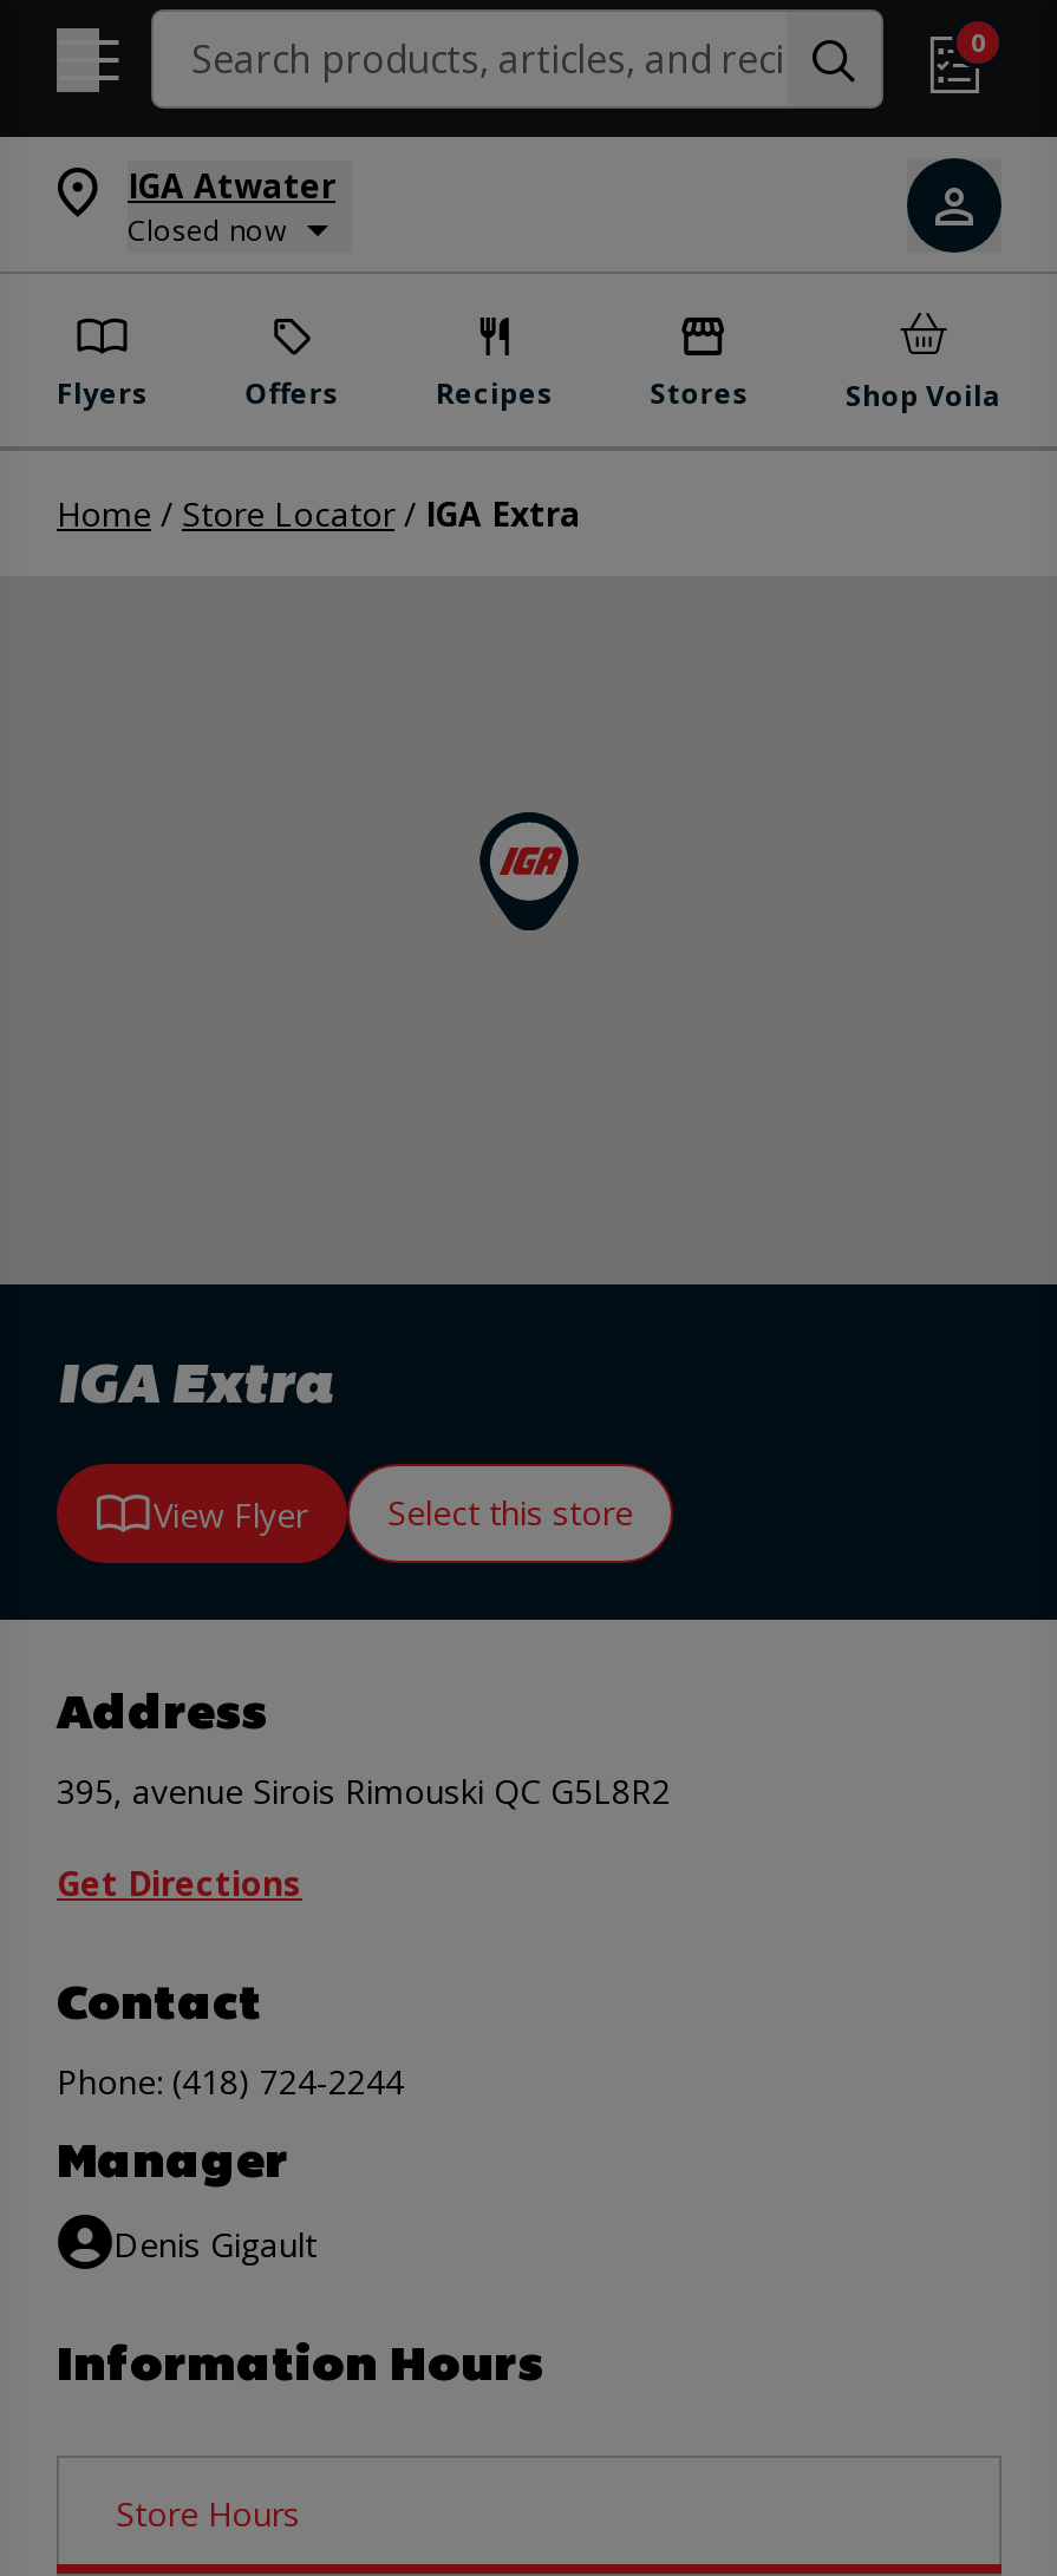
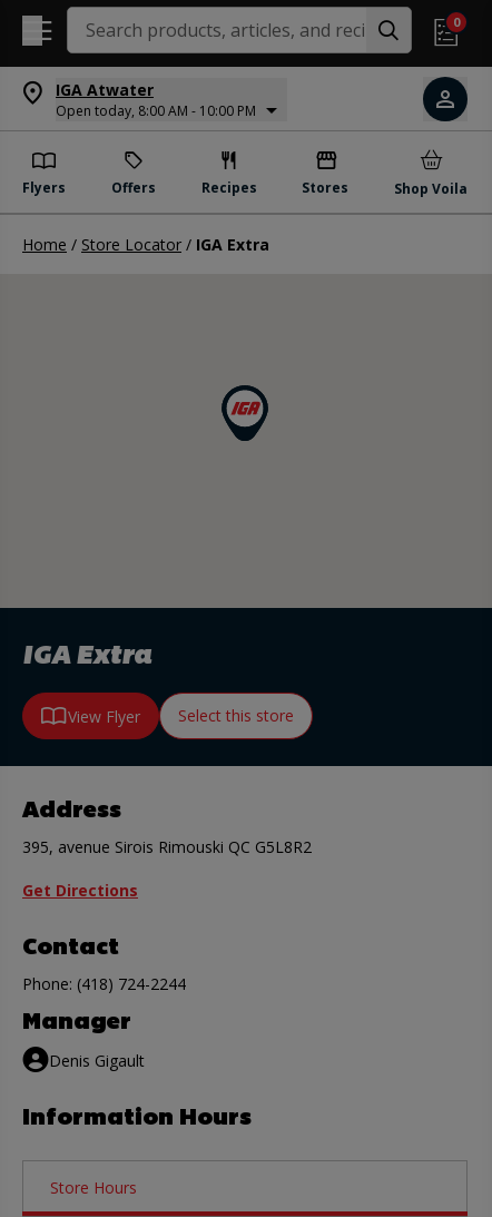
- Closed now
+ Open today, 8:00 AM - 10:00 PM
